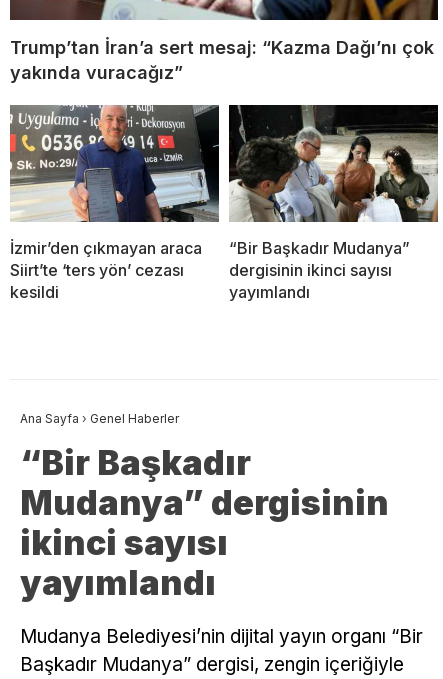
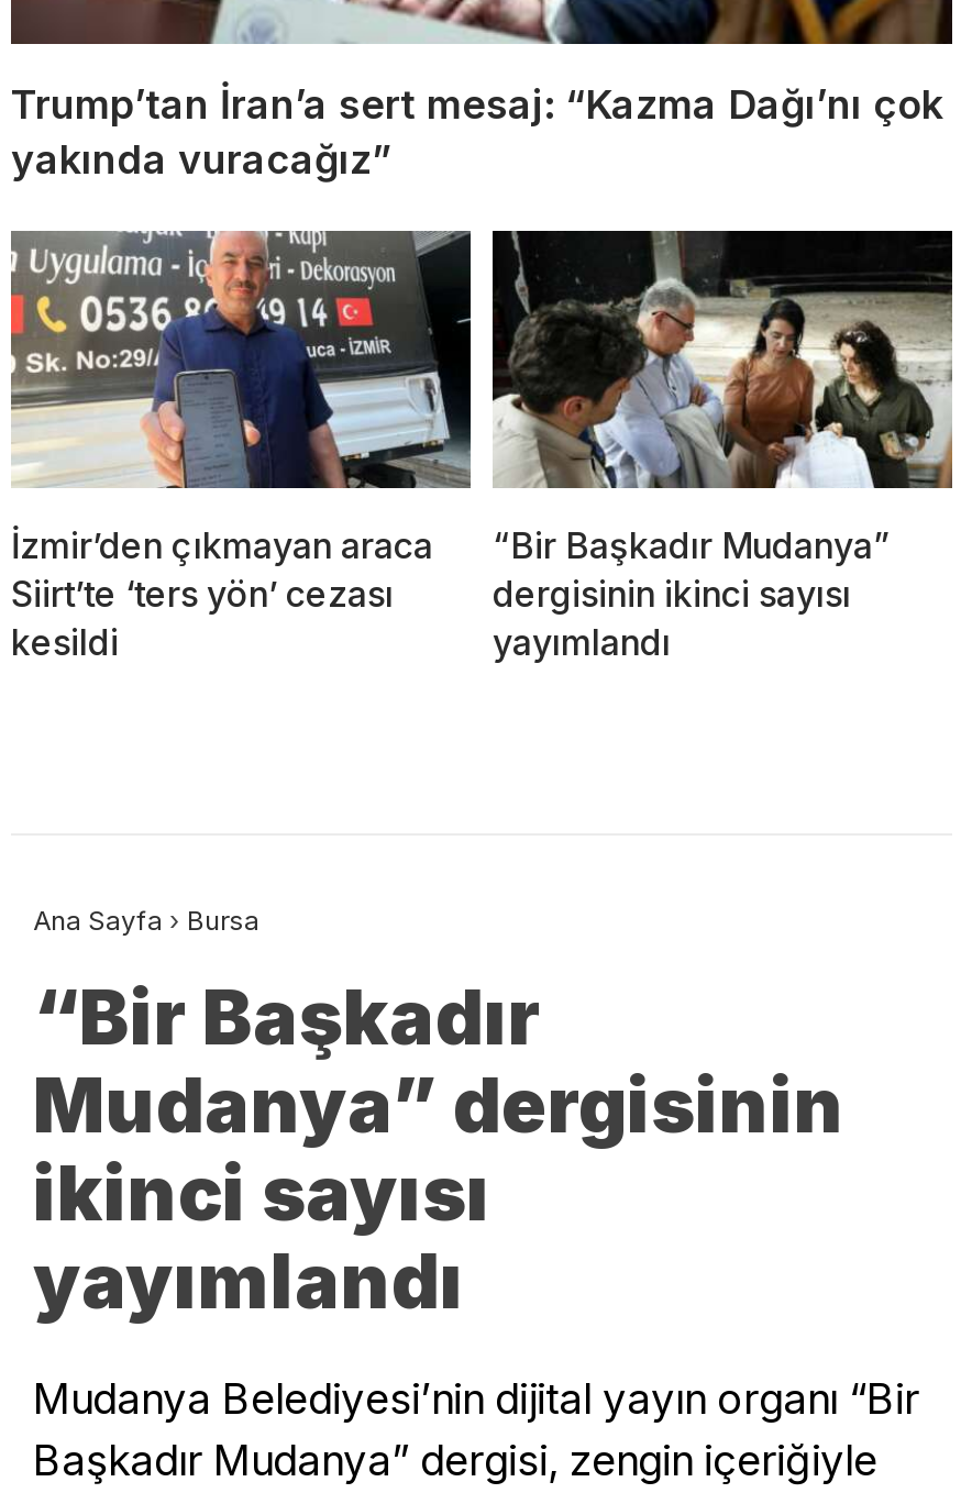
- Ana Sayfa › Genel Haberler
+ Ana Sayfa › Bursa
